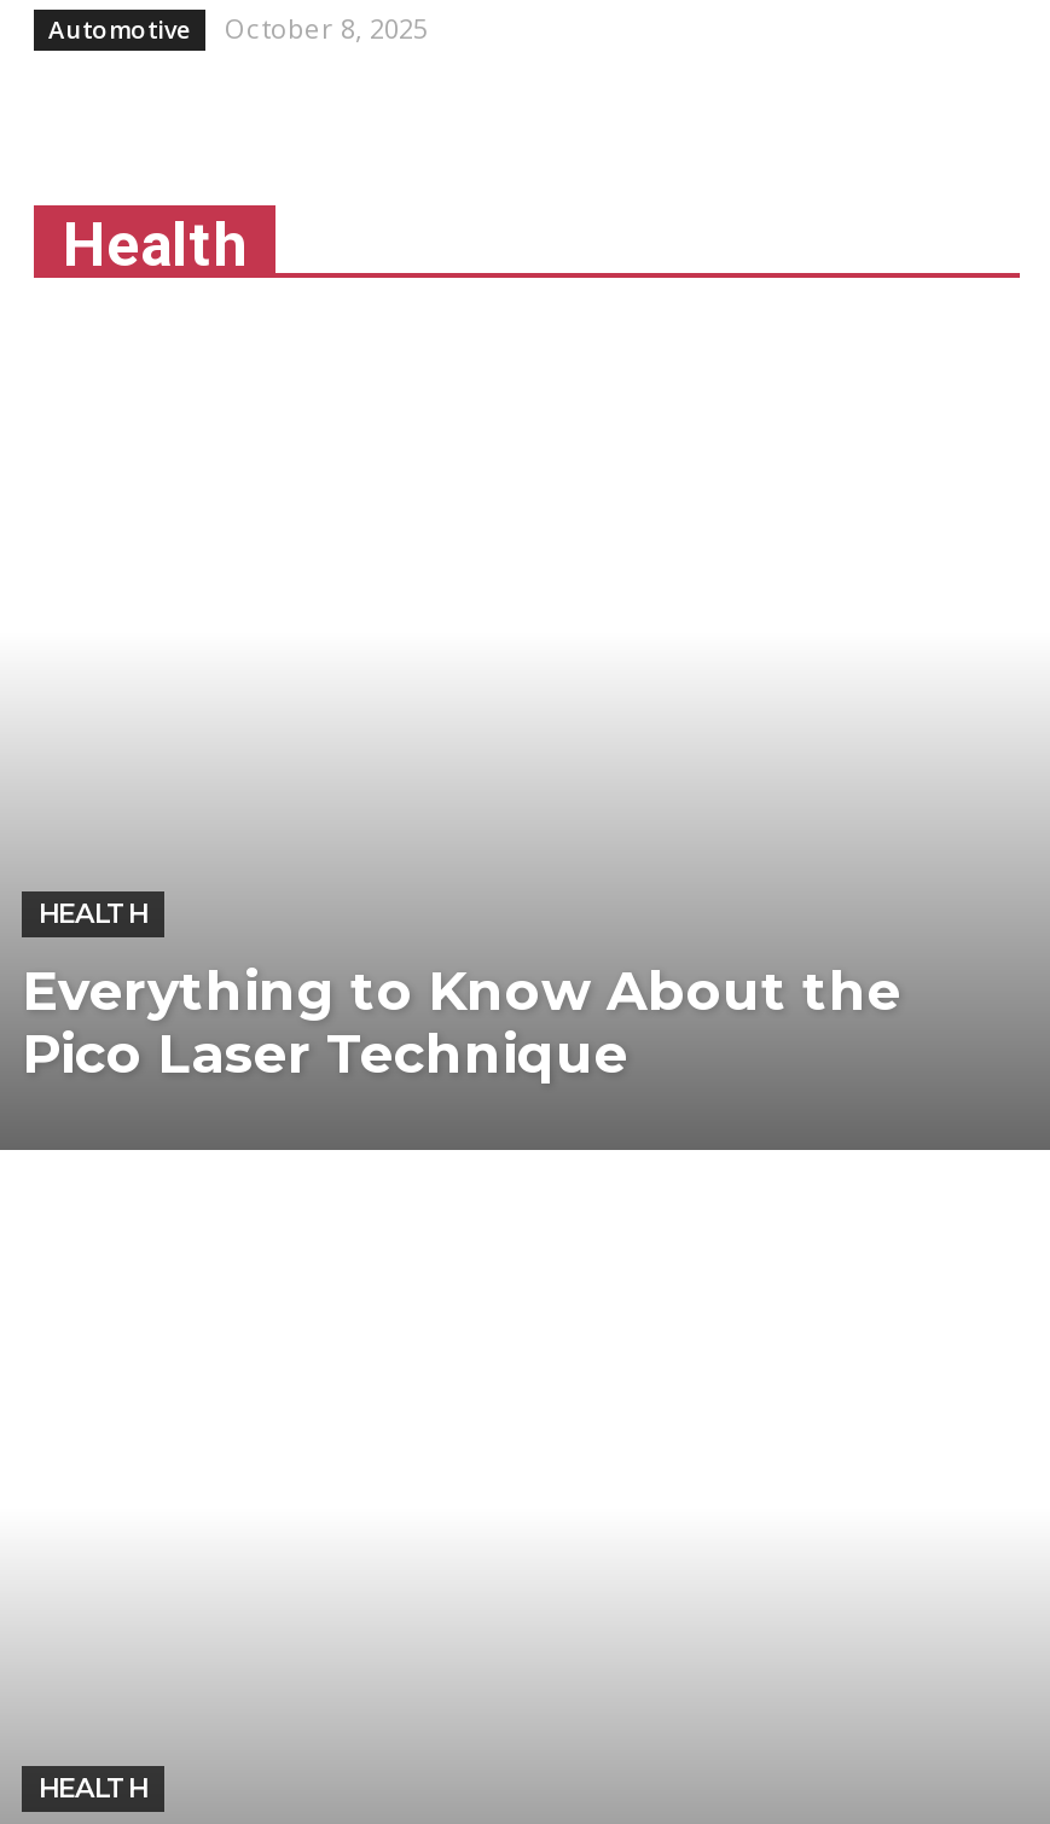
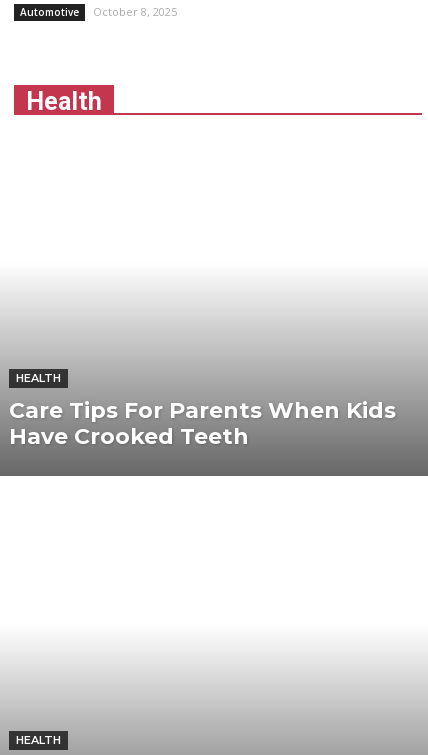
- Everything to Know About the
- Pico Laser Technique
+ Care Tips For Parents When Kids
+ Have Crooked Teeth
